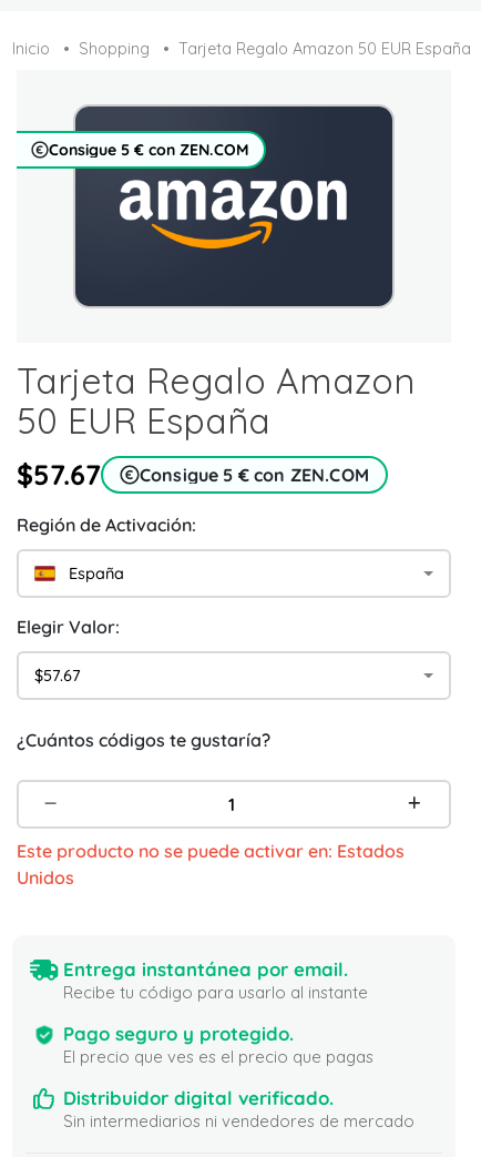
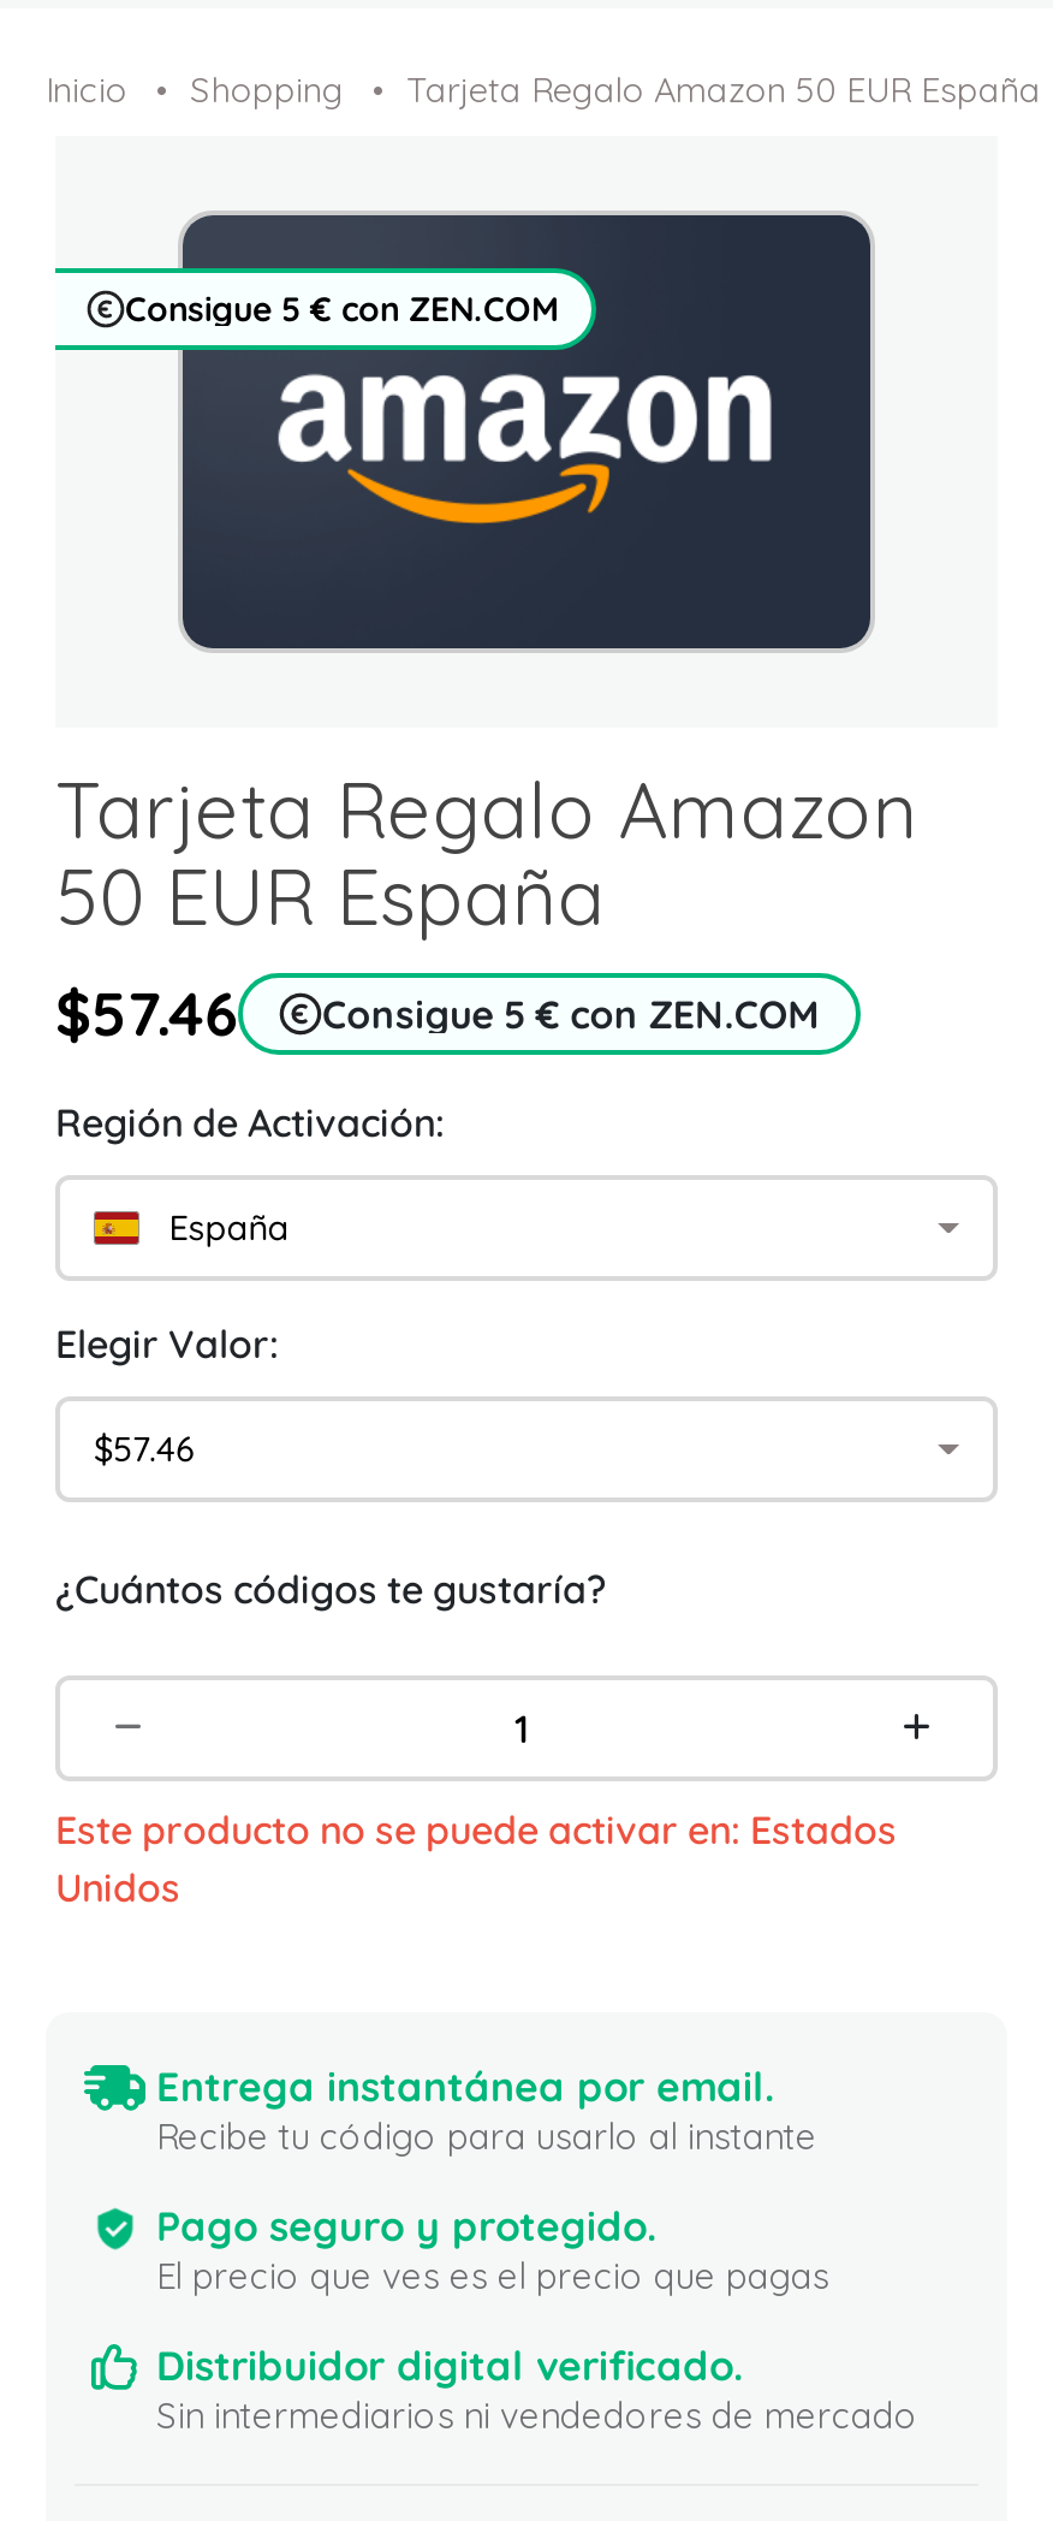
- $57.67 Consigue 5 € con ZEN.COM
+ $57.46 Consigue 5 € con ZEN.COM

- $57.67
+ $57.46
